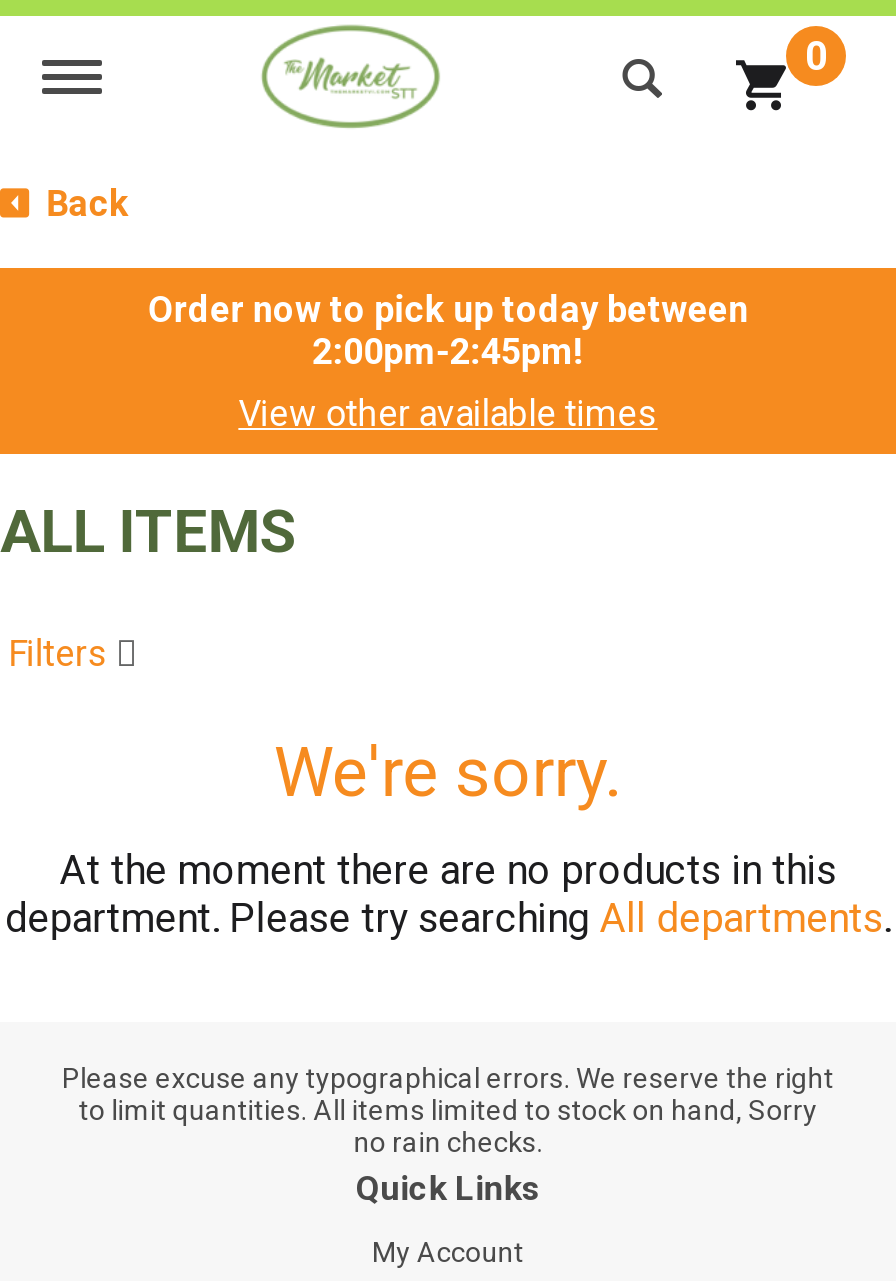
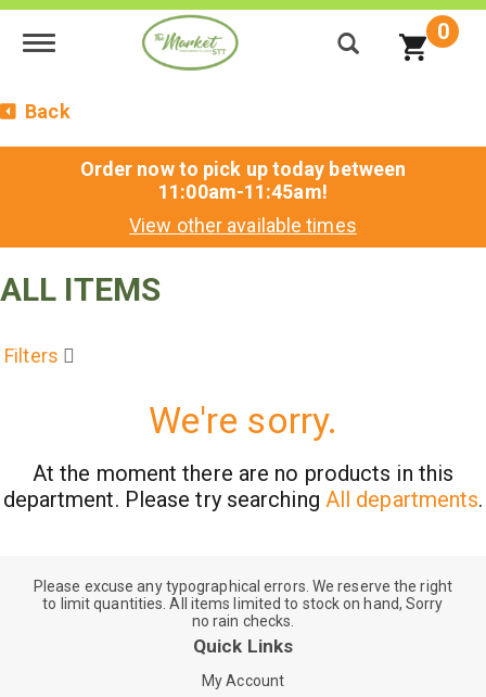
- 2:00pm-2:45pm!
+ 11:00am-11:45am!
